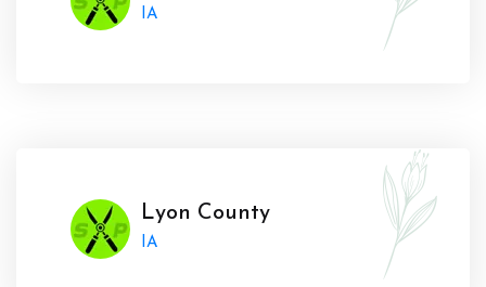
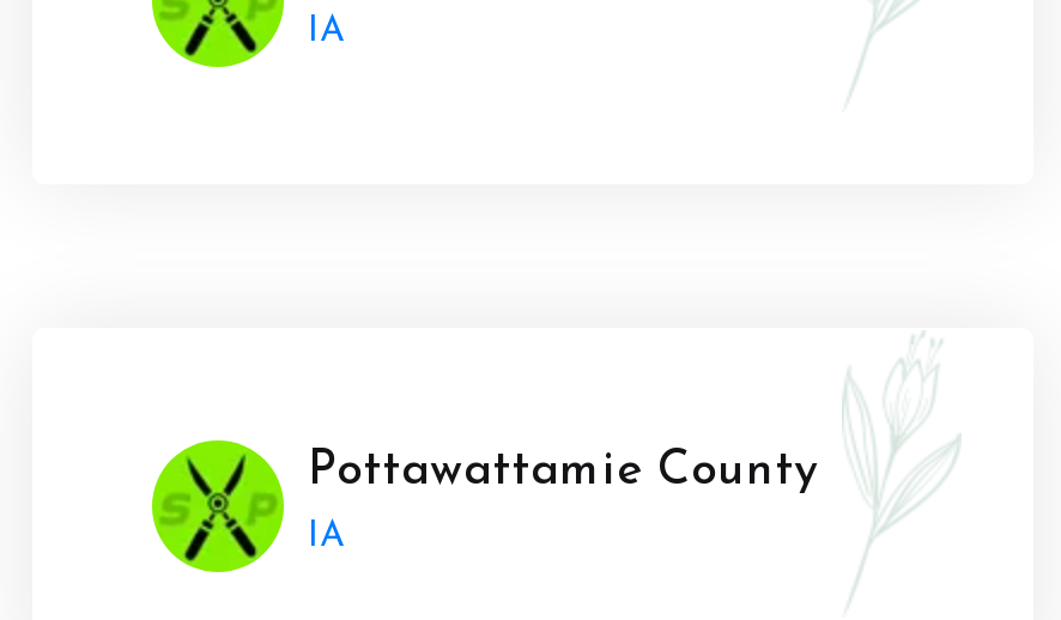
- Lyon County
+ Pottawattamie County
